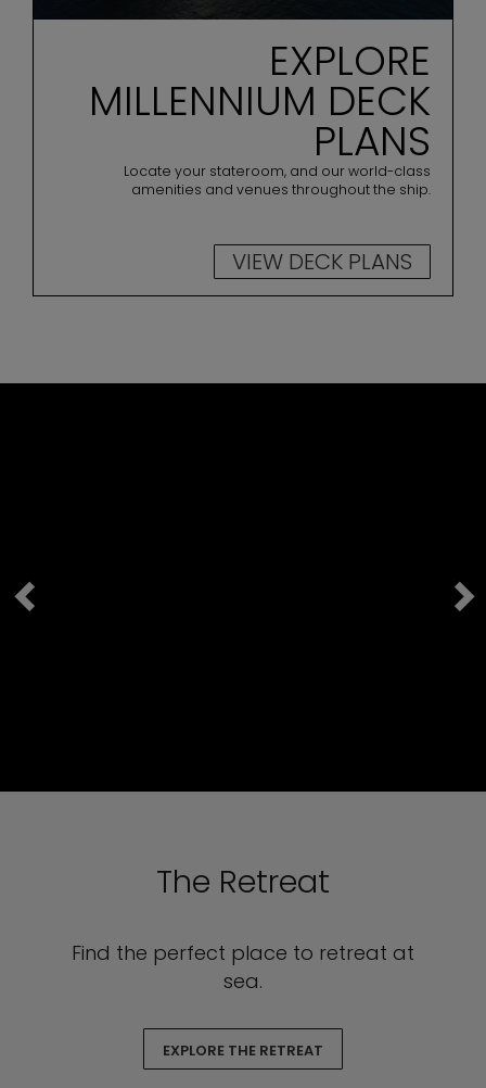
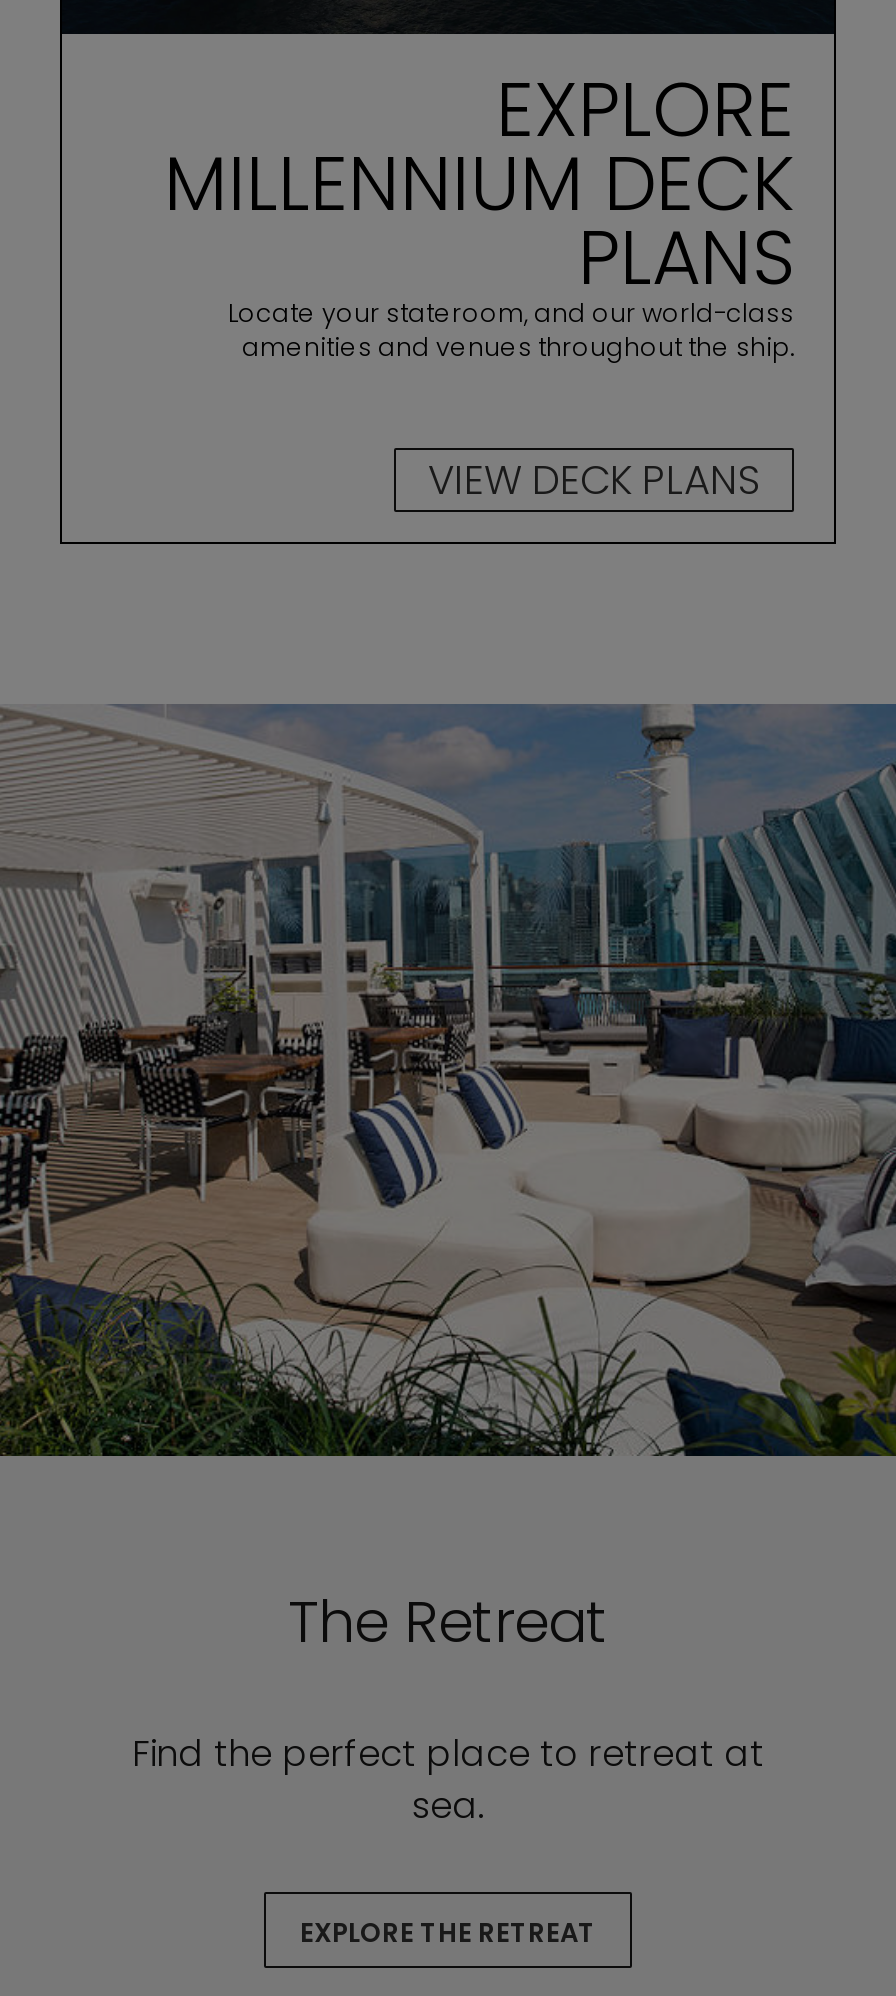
+ [image]
